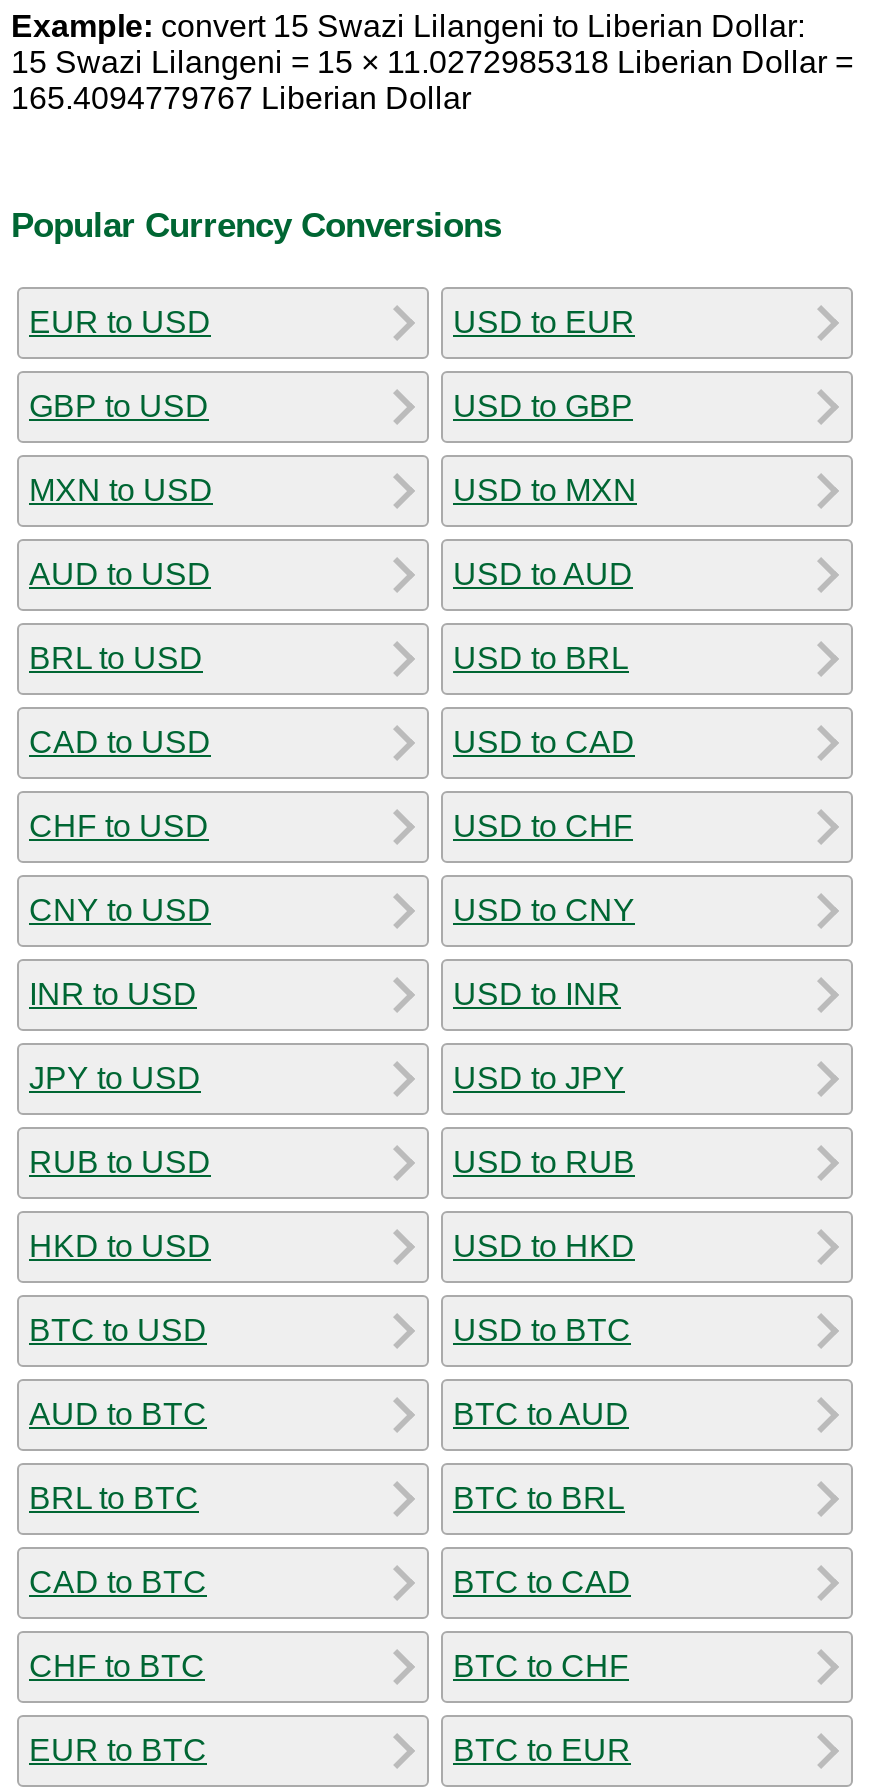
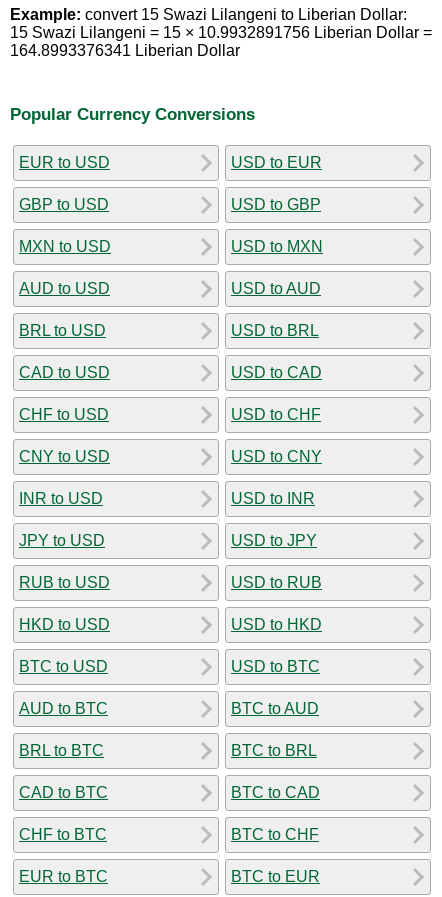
- 15 Swazi Lilangeni = 15 × 11.0272985318 Liberian Dollar =
+ 15 Swazi Lilangeni = 15 × 10.9932891756 Liberian Dollar =

- 165.4094779767 Liberian Dollar
+ 164.8993376341 Liberian Dollar
